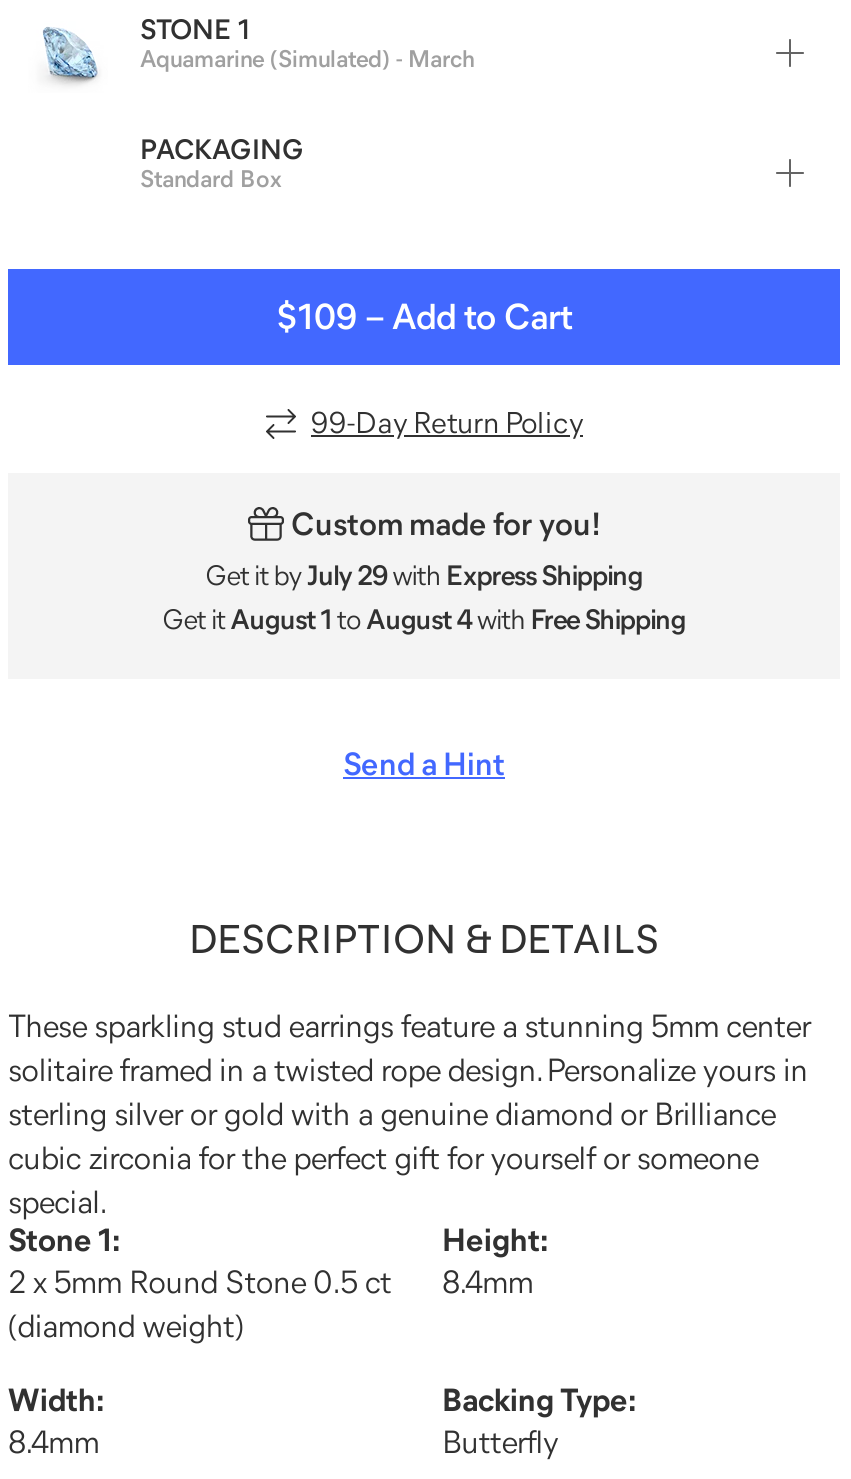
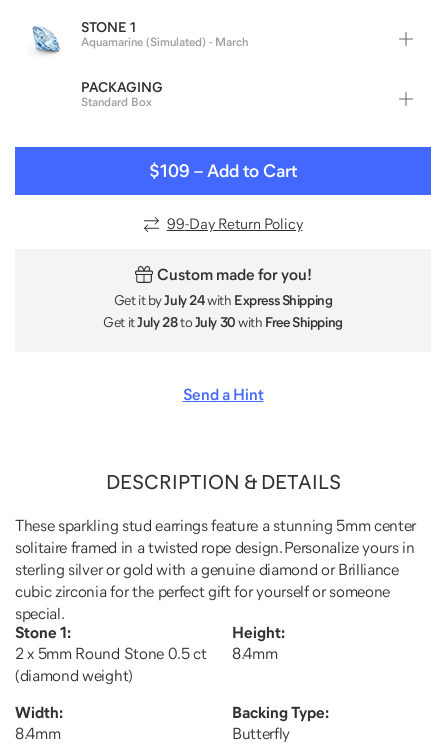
- Get it by July 29 with Express Shipping
+ Get it by July 24 with Express Shipping

- Get it August 1 to August 4 with Free Shipping
+ Get it July 28 to July 30 with Free Shipping
